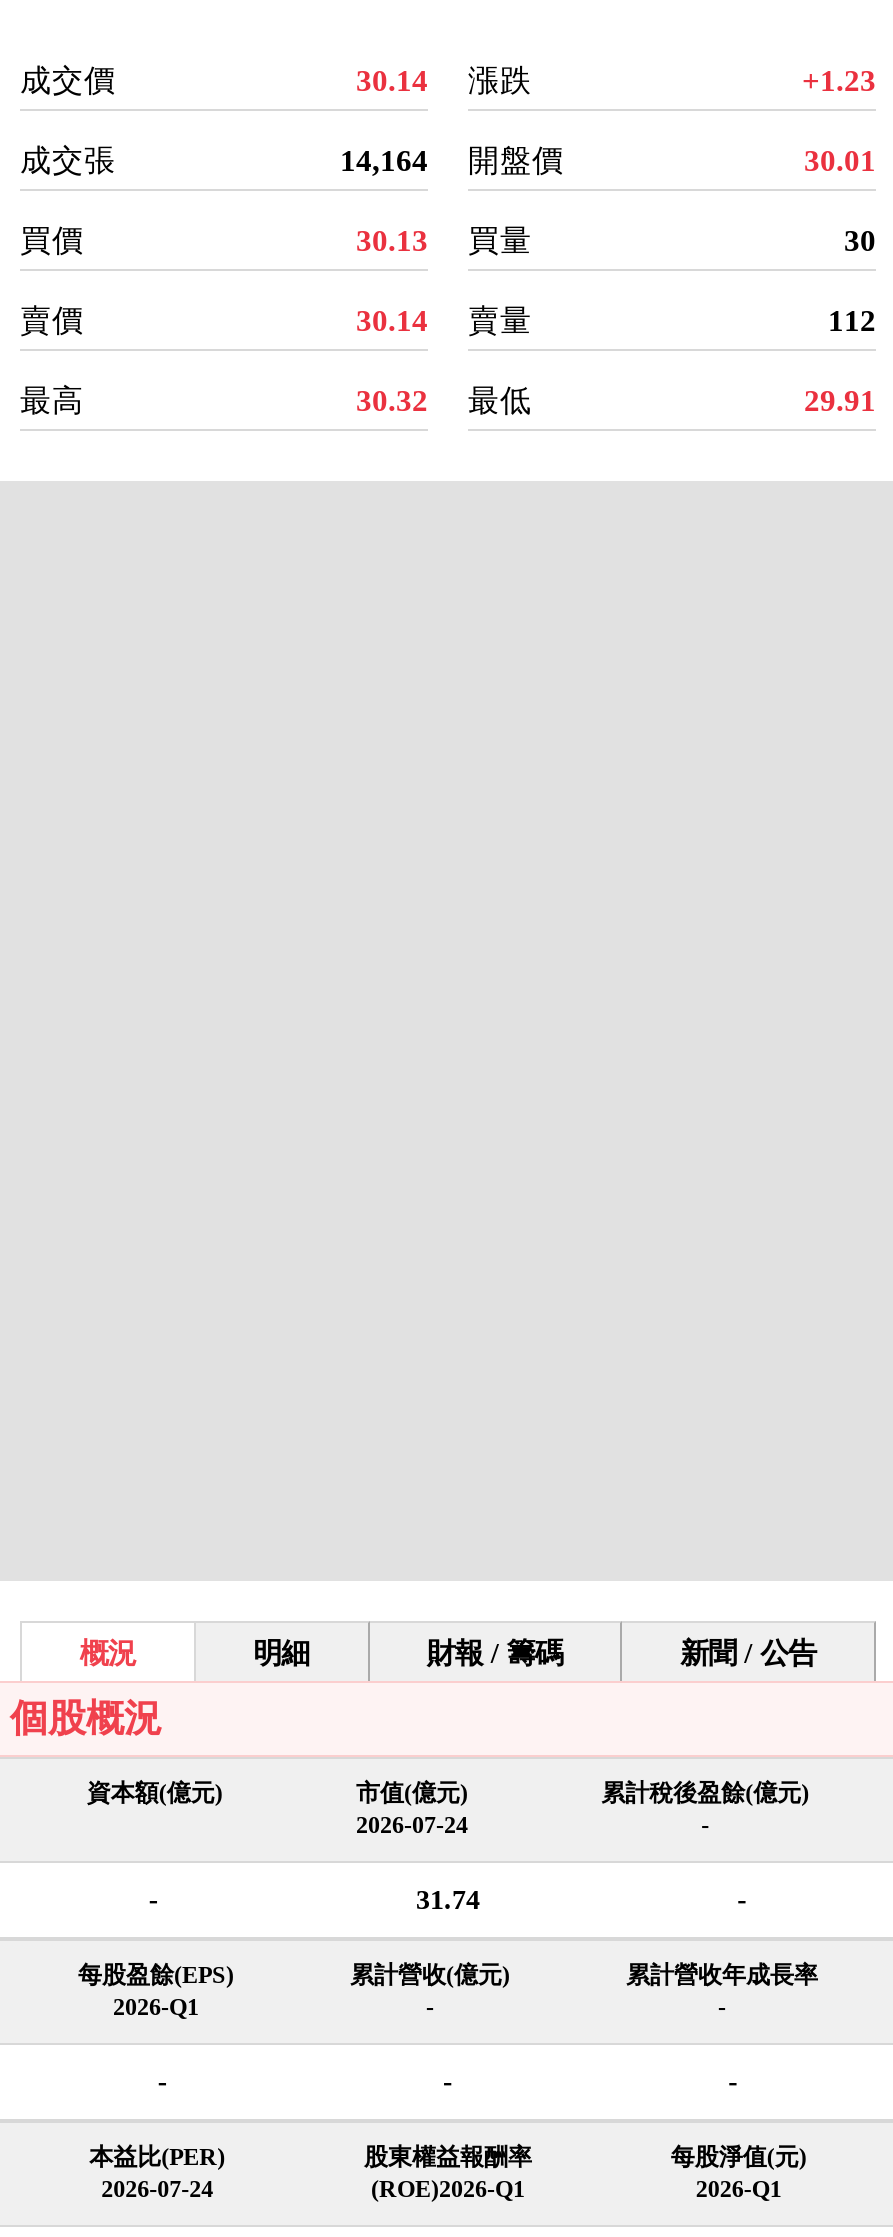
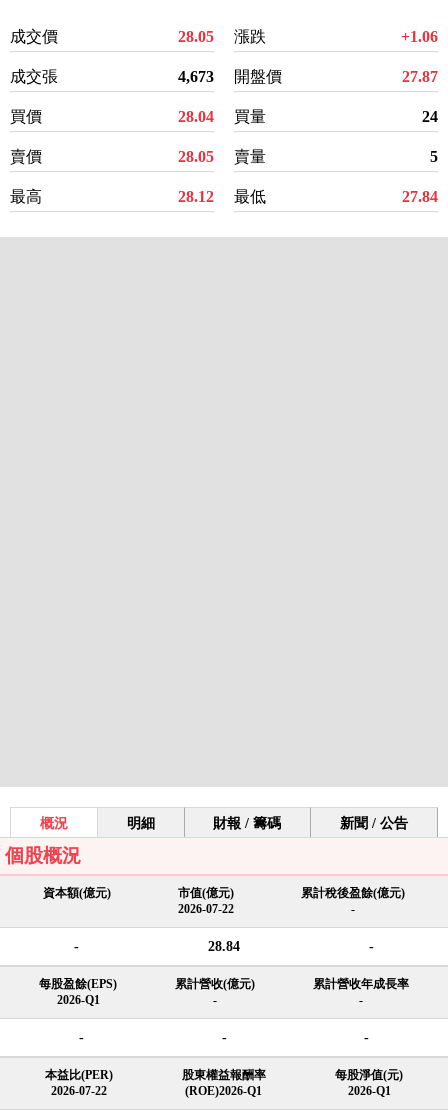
- 30.14 漲跌
+ 28.05 漲跌

- +1.23
+ +1.06

- 14,164 開盤價
+ 4,673 開盤價

- 30.01
+ 27.87

- 30.13 買量
+ 28.04 買量

- 30
+ 24

- 30.14
+ 28.05

- 112
+ 5

- 30.32 最低
+ 28.12 最低

- 29.91
+ 27.84

- 2026-07-24
+ 2026-07-22

- 31.74
+ 28.84

- 2026-07-24
+ 2026-07-22
